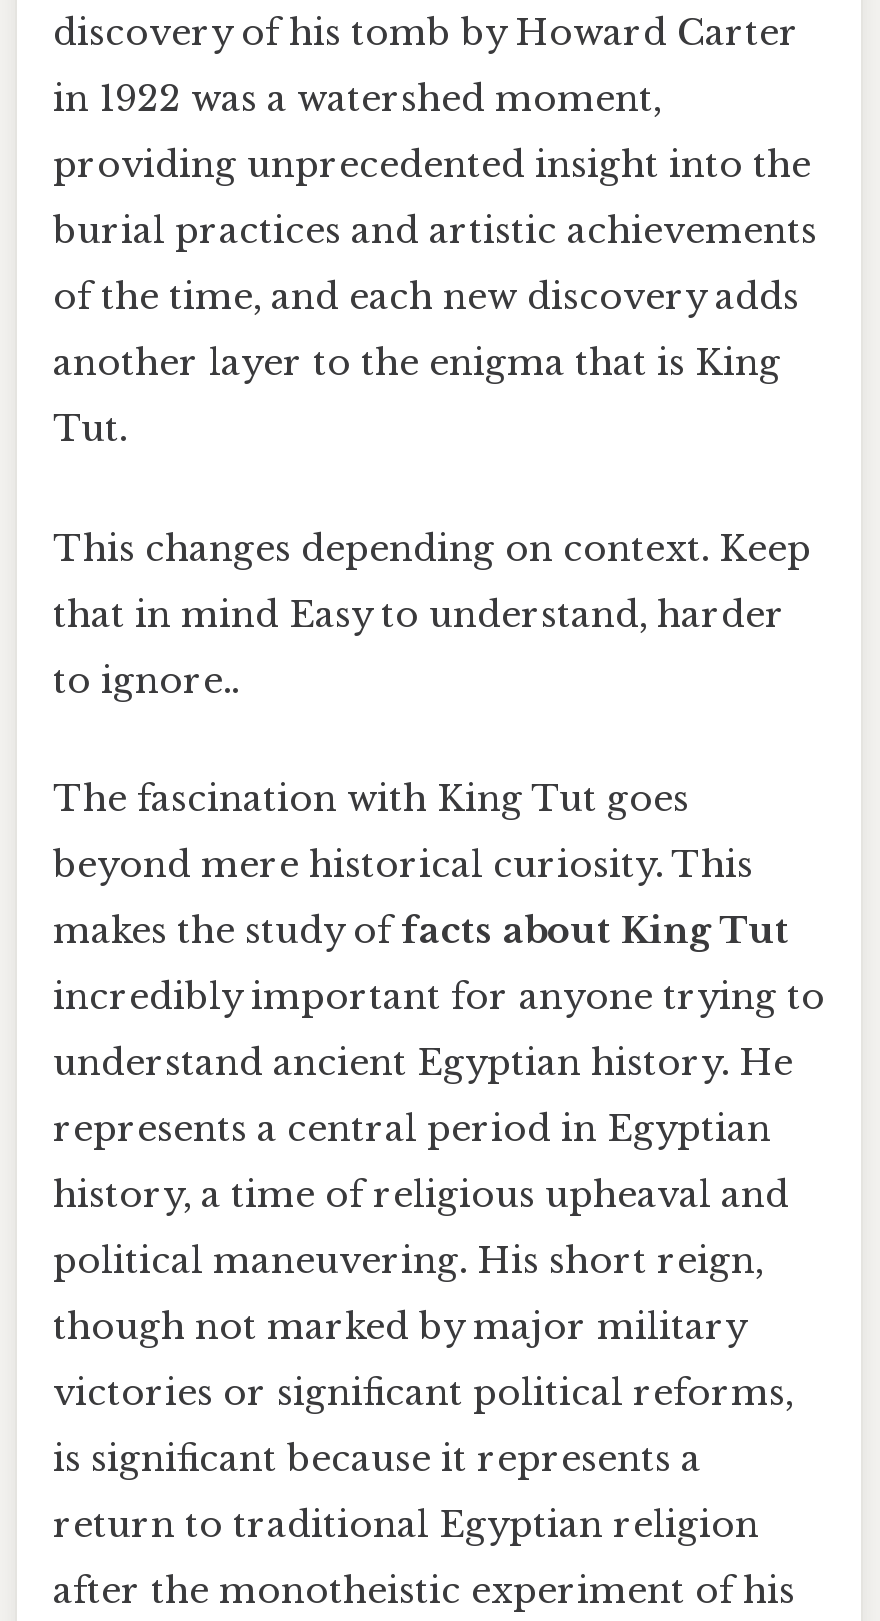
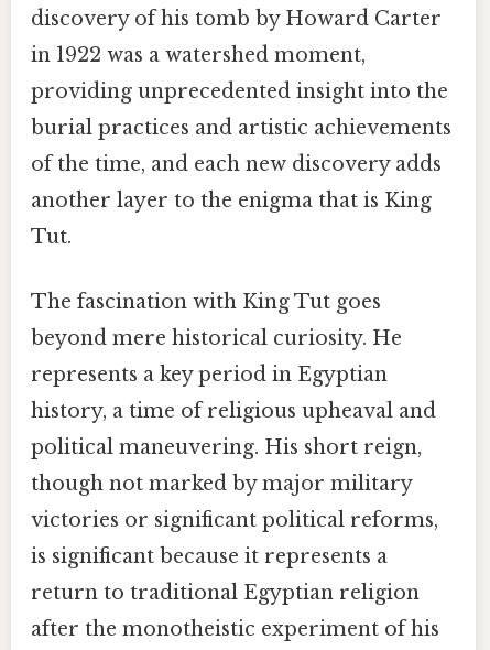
- This changes depending on context. Keep
- that in mind Easy to understand, harder
- to ignore..

- beyond mere historical curiosity. This
- makes the study offacts about King Tut
- incredibly important for anyone trying to
- understand ancient Egyptian history. He
- represents a central period in Egyptian
+ beyond mere historical curiosity. He
+ represents a key period in Egyptian
